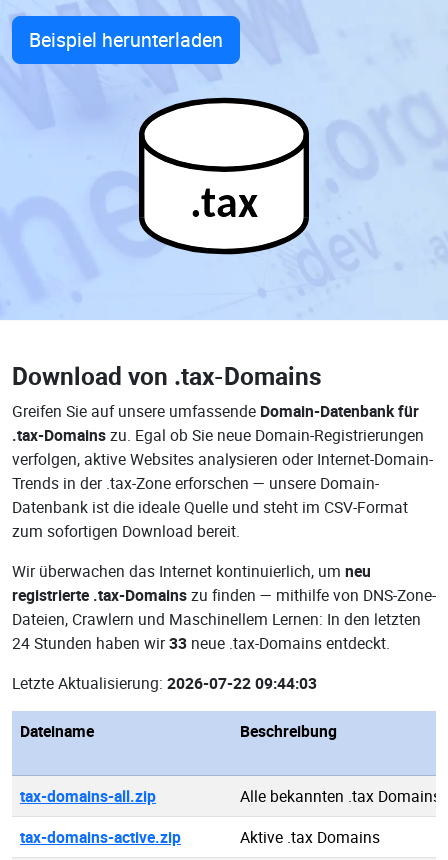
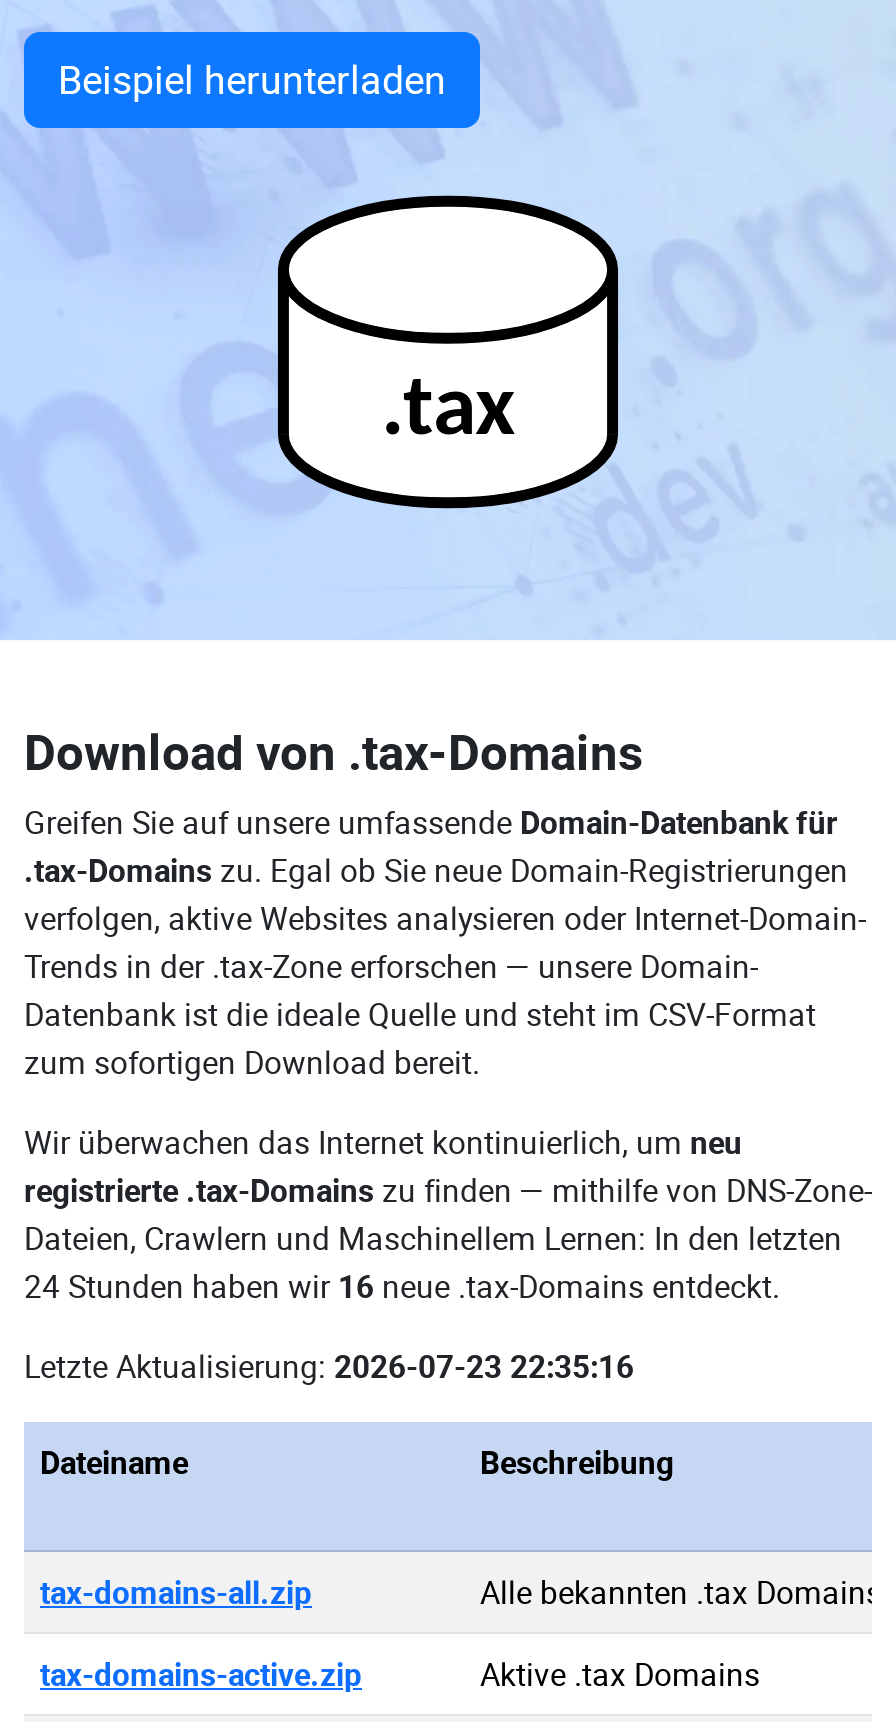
- 24 Stunden haben wir 33 neue .tax-Domains entdeckt.
+ 24 Stunden haben wir 16 neue .tax-Domains entdeckt.

- Letzte Aktualisierung: 2026-07-22 09:44:03
+ Letzte Aktualisierung: 2026-07-23 22:35:16
